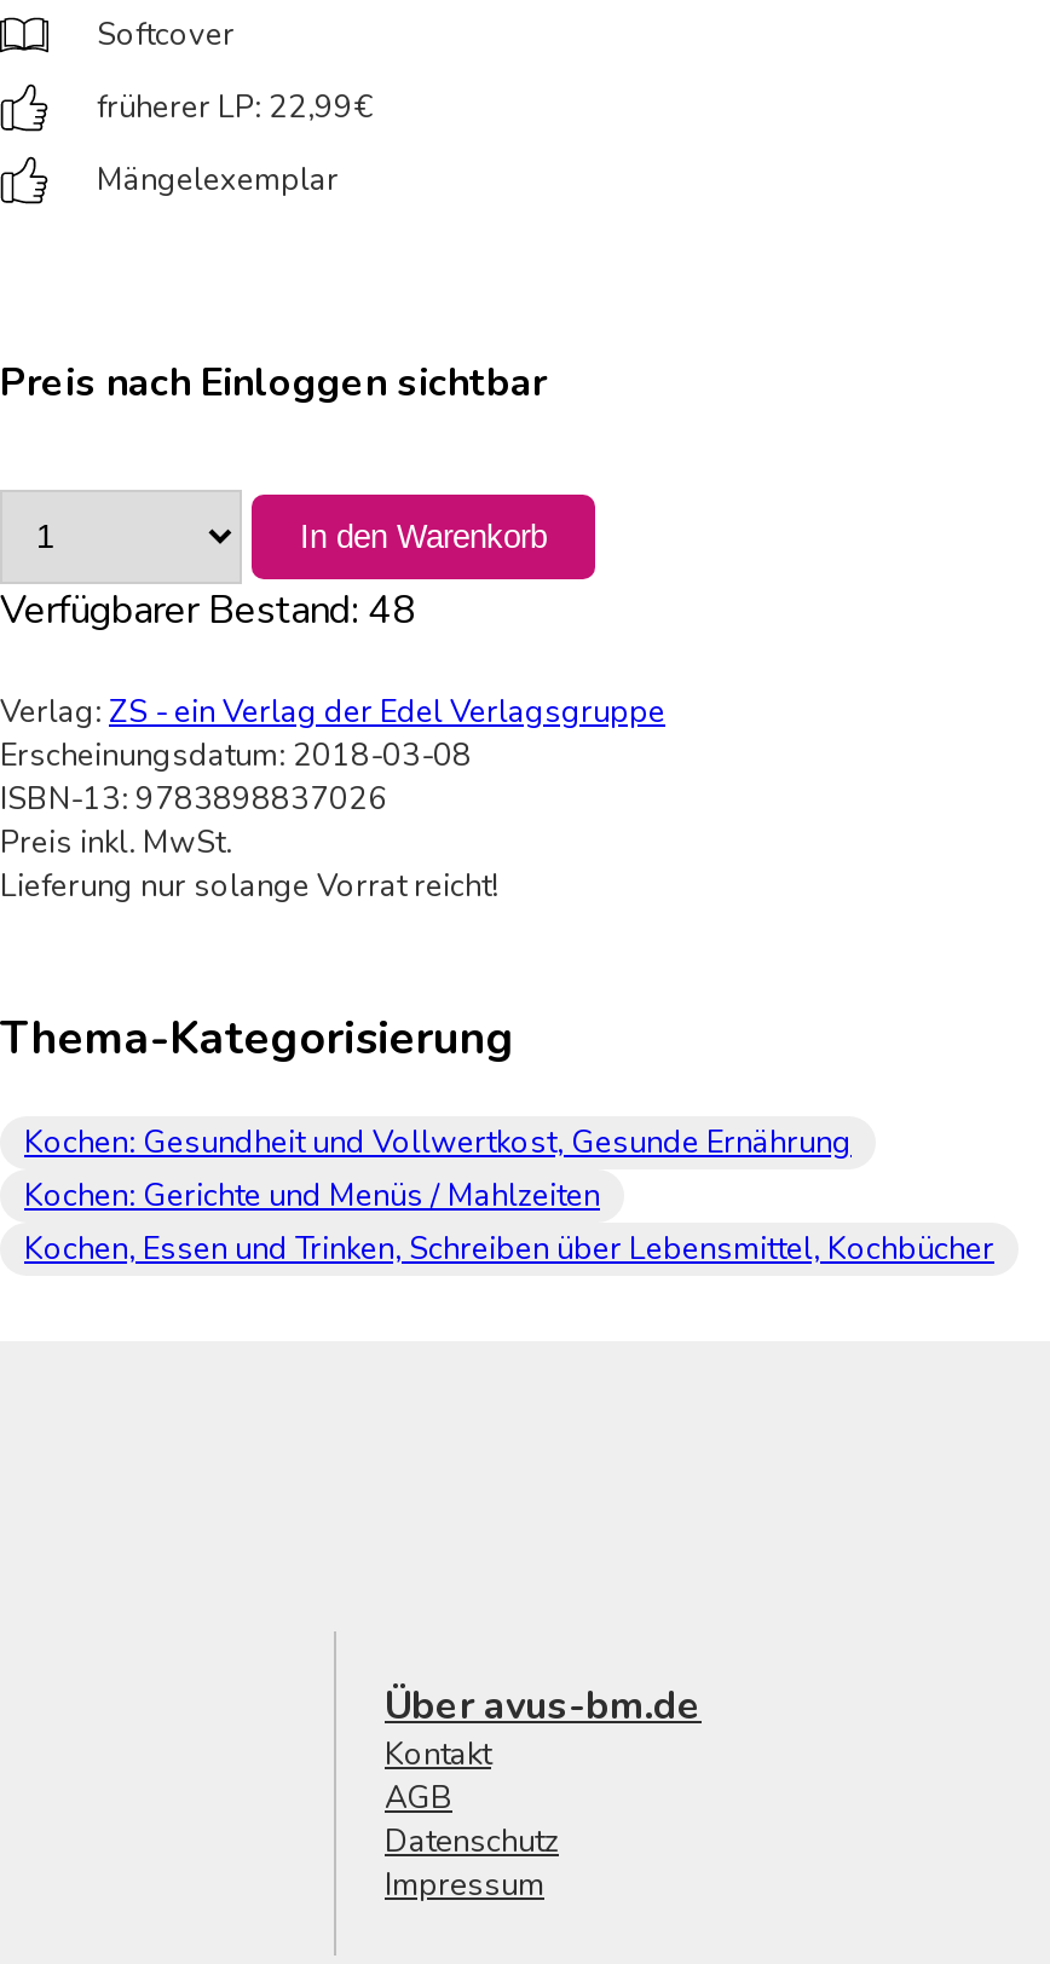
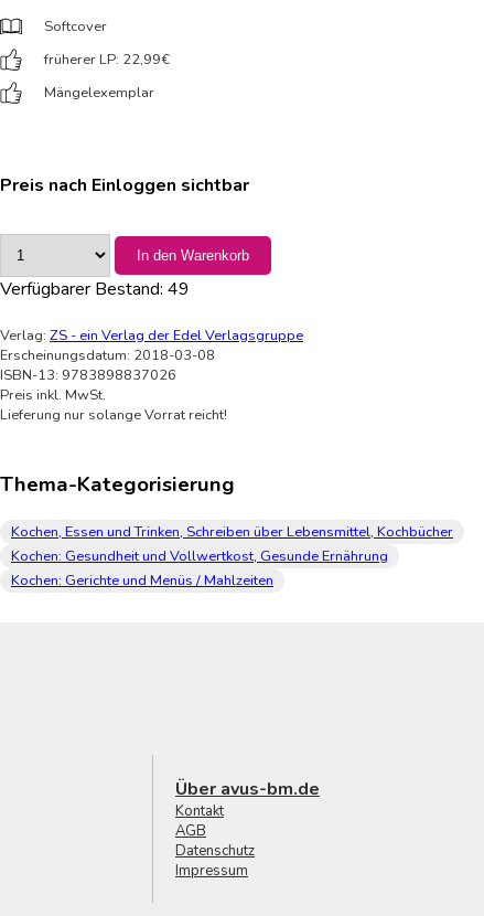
- Verfügbarer Bestand: 48
+ Verfügbarer Bestand: 49

moved down: Kochen: Gesundheit und Vollwertkost, Gesunde Ernährung | Kochen: Gerichte und Menüs / Mahlzeiten

moved up: Kochen, Essen und Trinken, Schreiben über Lebensmittel, Kochbücher
